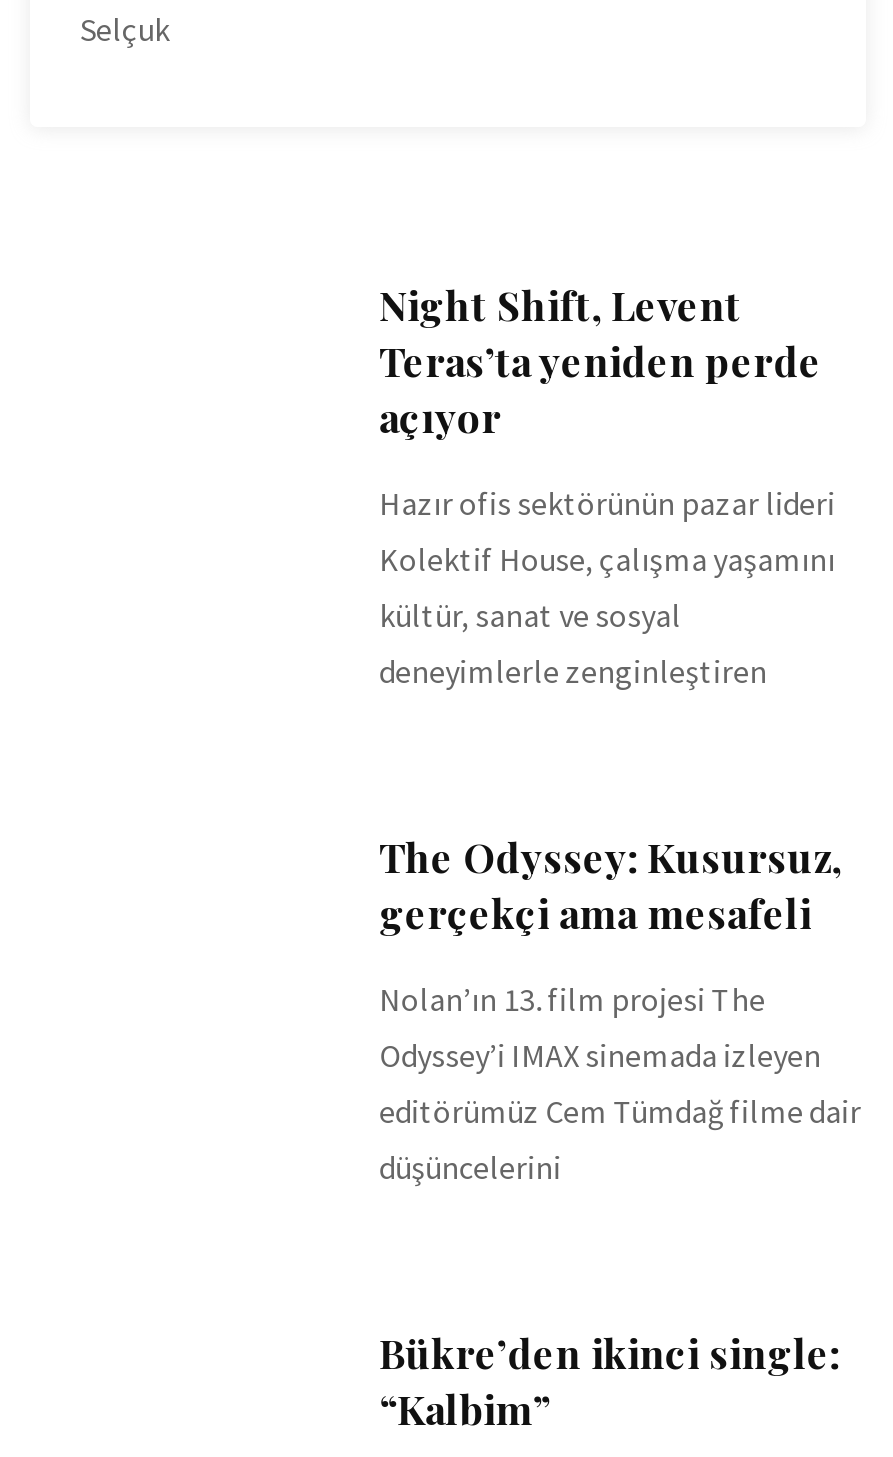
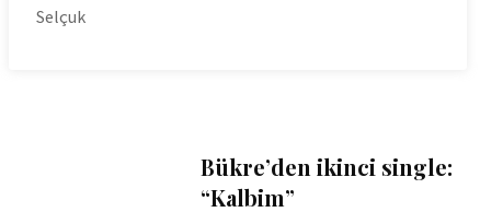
- Night Shift, Levent
- Teras’ta yeniden perde
- açıyor
- Hazır ofis sektörünün pazar lideri
- Kolektif House, çalışma yaşamını
- kültür, sanat ve sosyal
- deneyimlerle zenginleştiren

- The Odyssey: Kusursuz,
- gerçekçi ama mesafeli
- Nolan’ın 13. film projesi The
- Odyssey’i IMAX sinemada izleyen
- editörümüz Cem Tümdağ filme dair
- düşüncelerini
